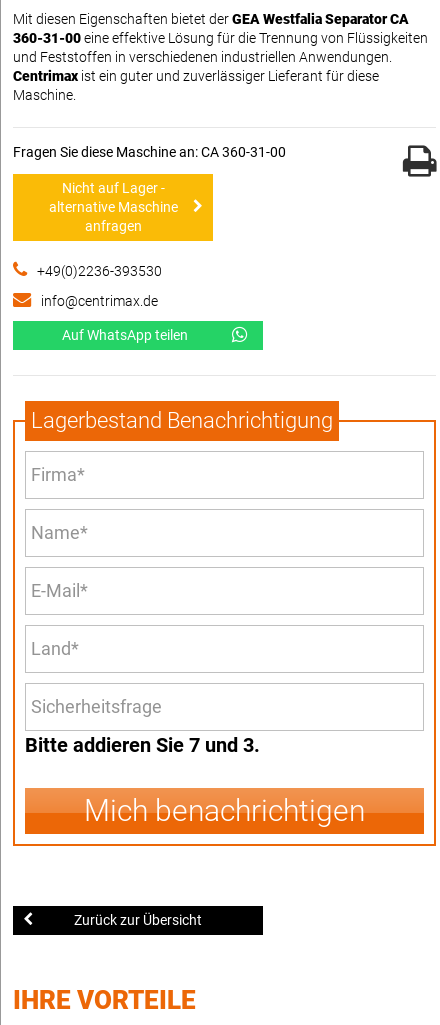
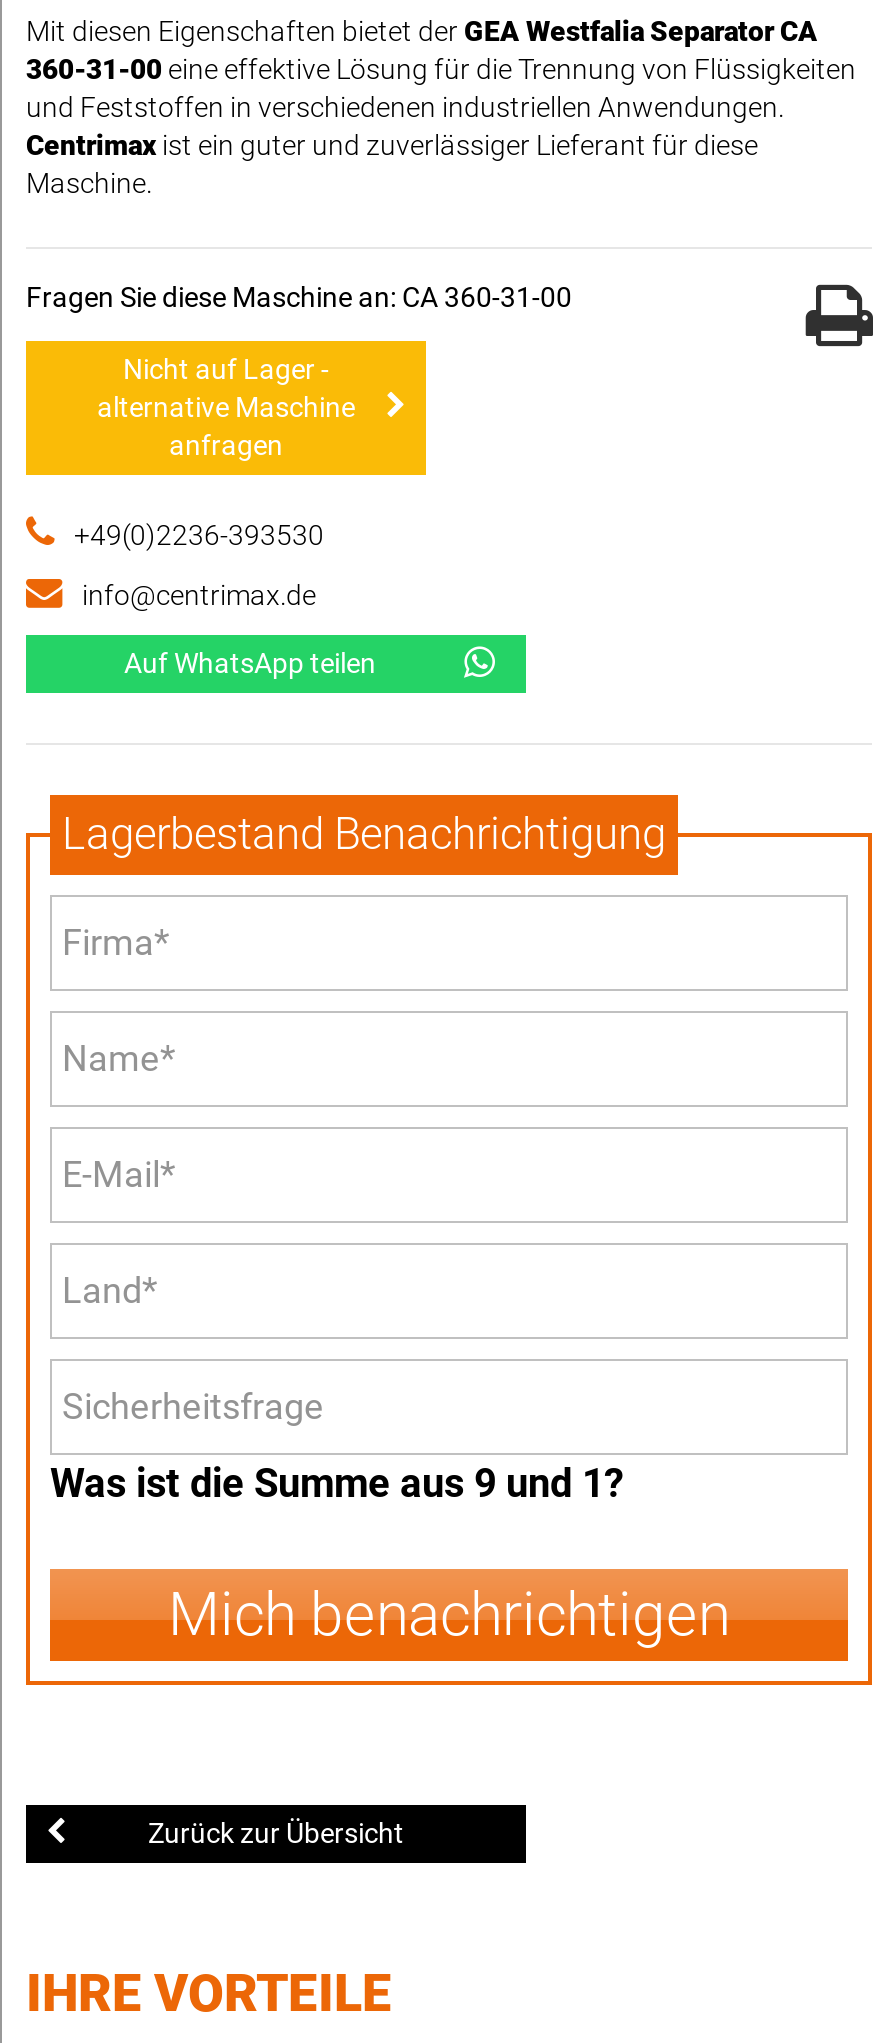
- Bitte addieren Sie 7 und 3.
+ Was ist die Summe aus 9 und 1?
